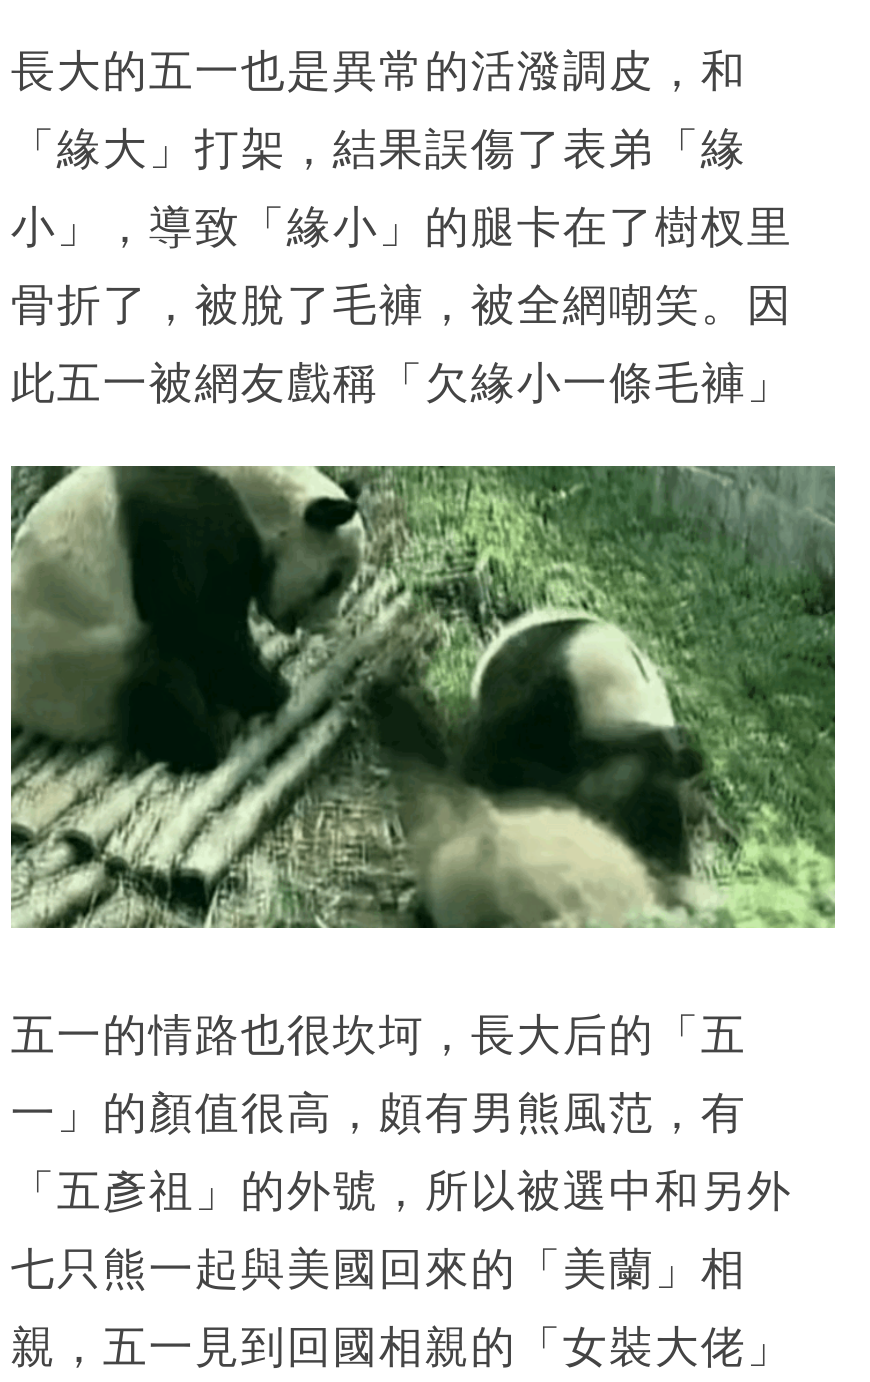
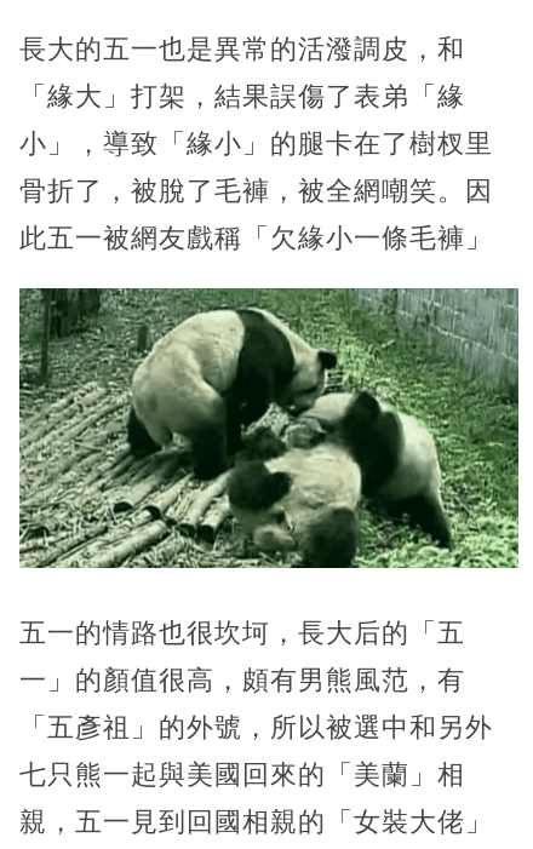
- [image]
+ [image]
